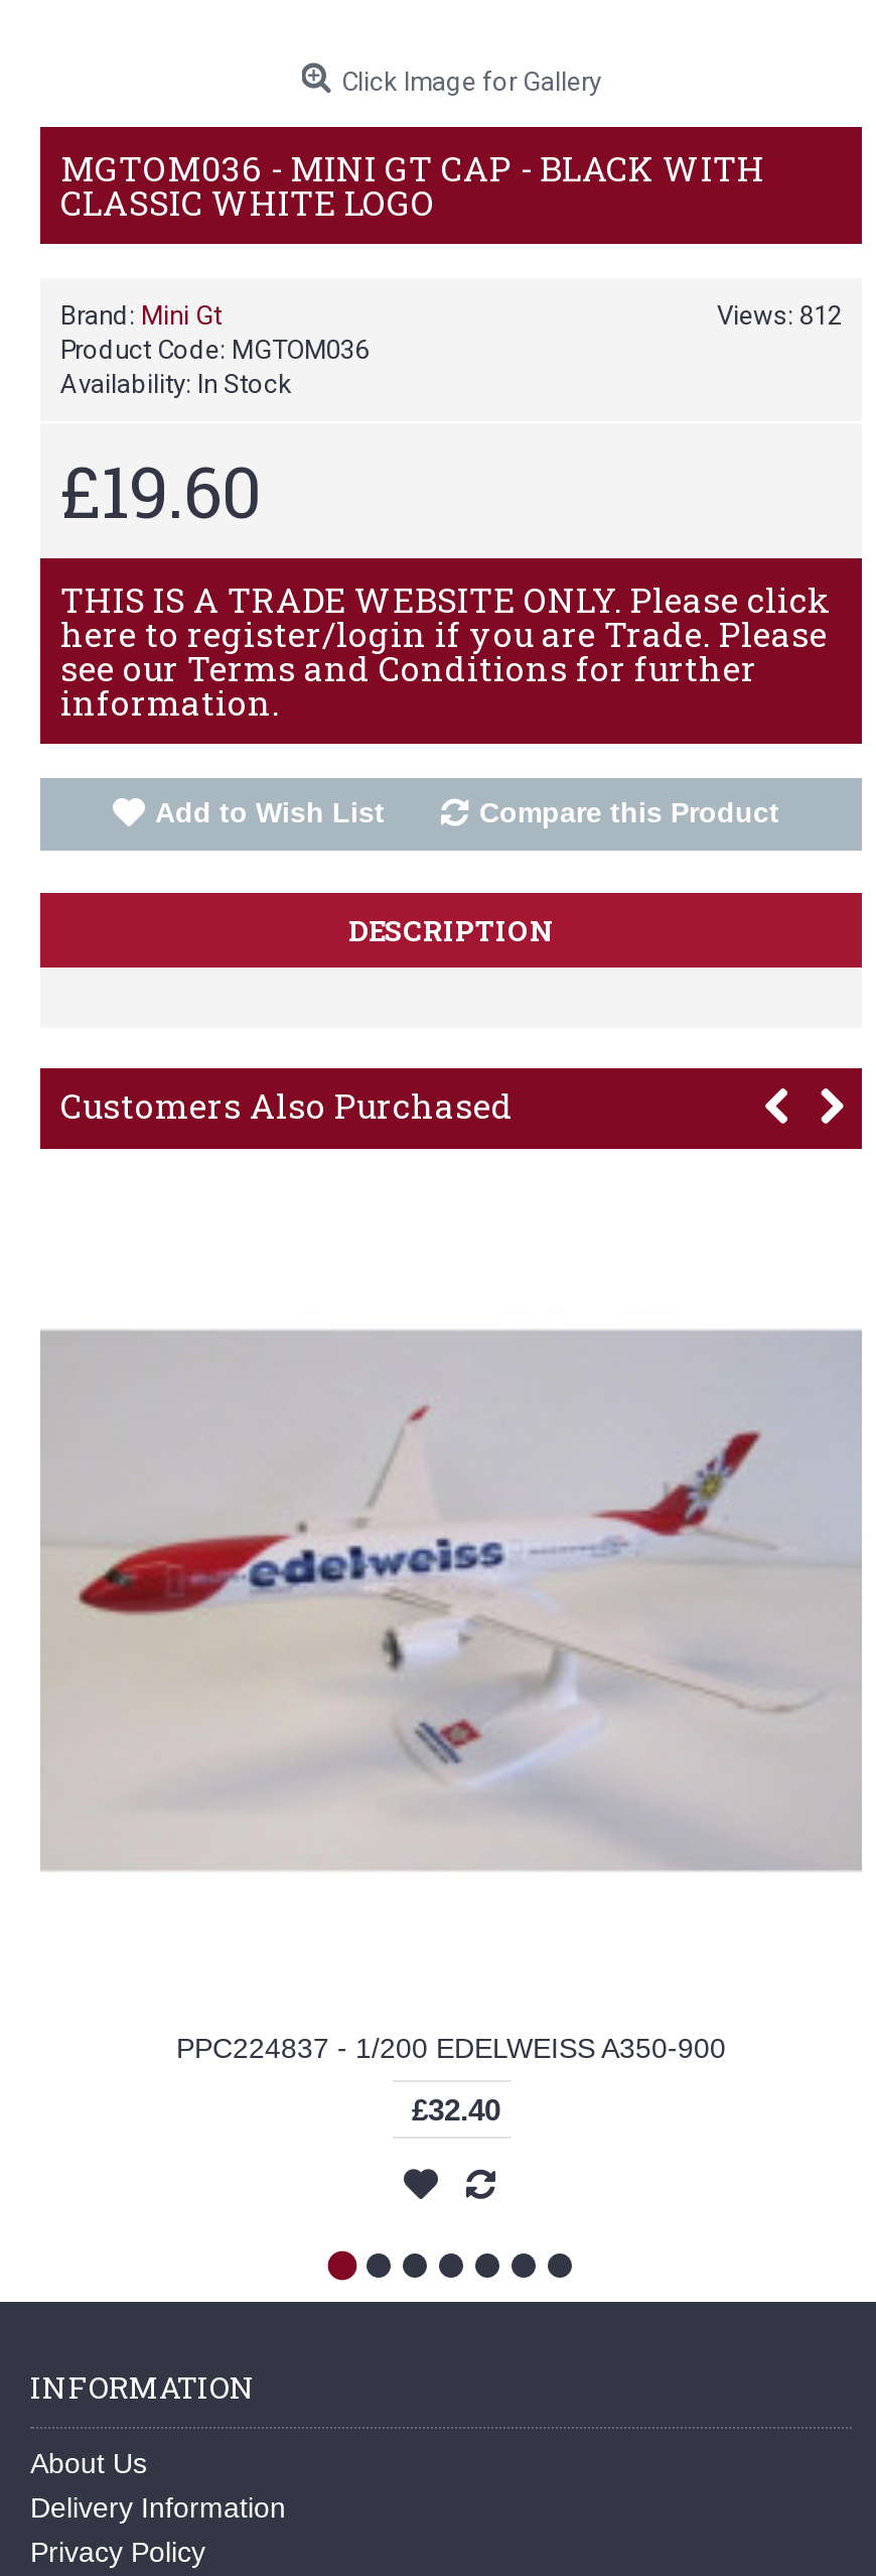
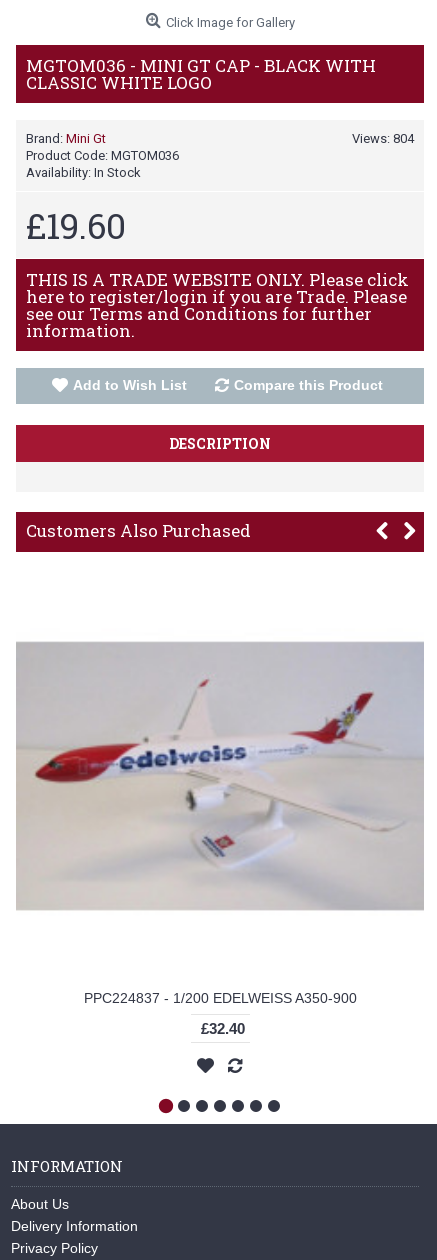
- Views: 812
+ Views: 804
